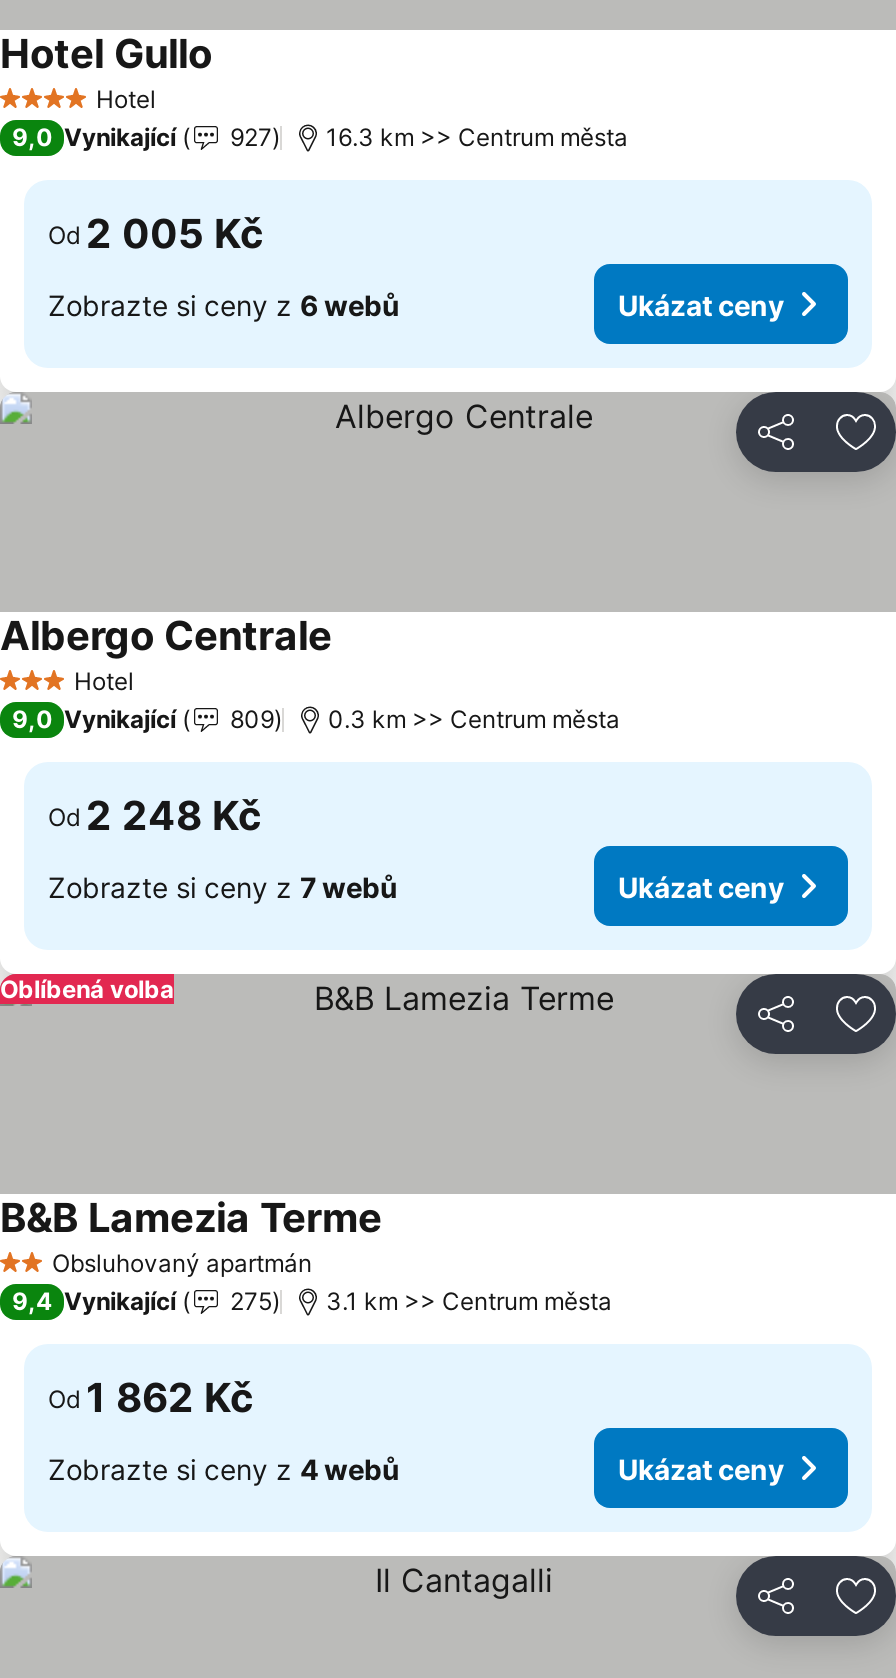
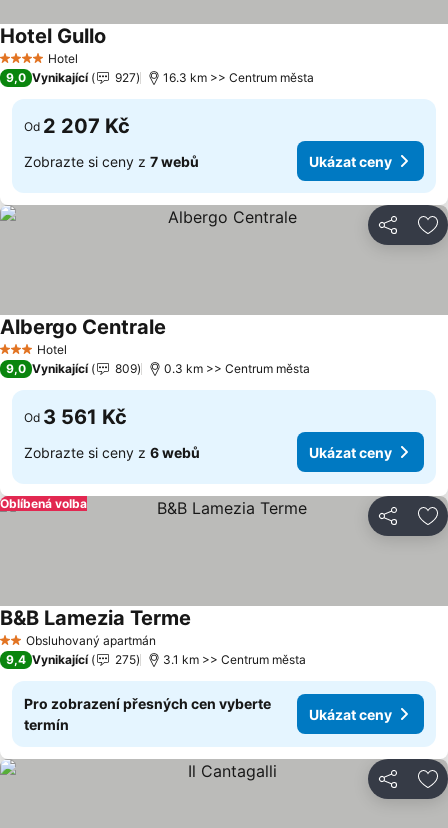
- Od 2 005 Kč
+ Od 2 207 Kč

moved down: Zobrazte si ceny z 6 webů

- Od 2 248 Kč
+ Od 3 561 Kč

moved up: Zobrazte si ceny z 7 webů

- Od 1 862 Kč
- Zobrazte si ceny z 4 webů
+ Pro zobrazení přesných cen vyberte
+ termín
